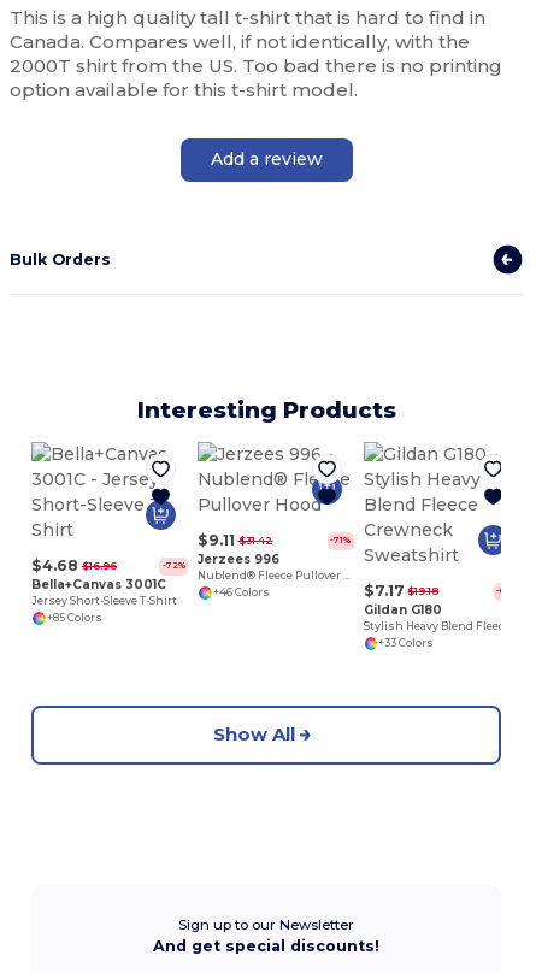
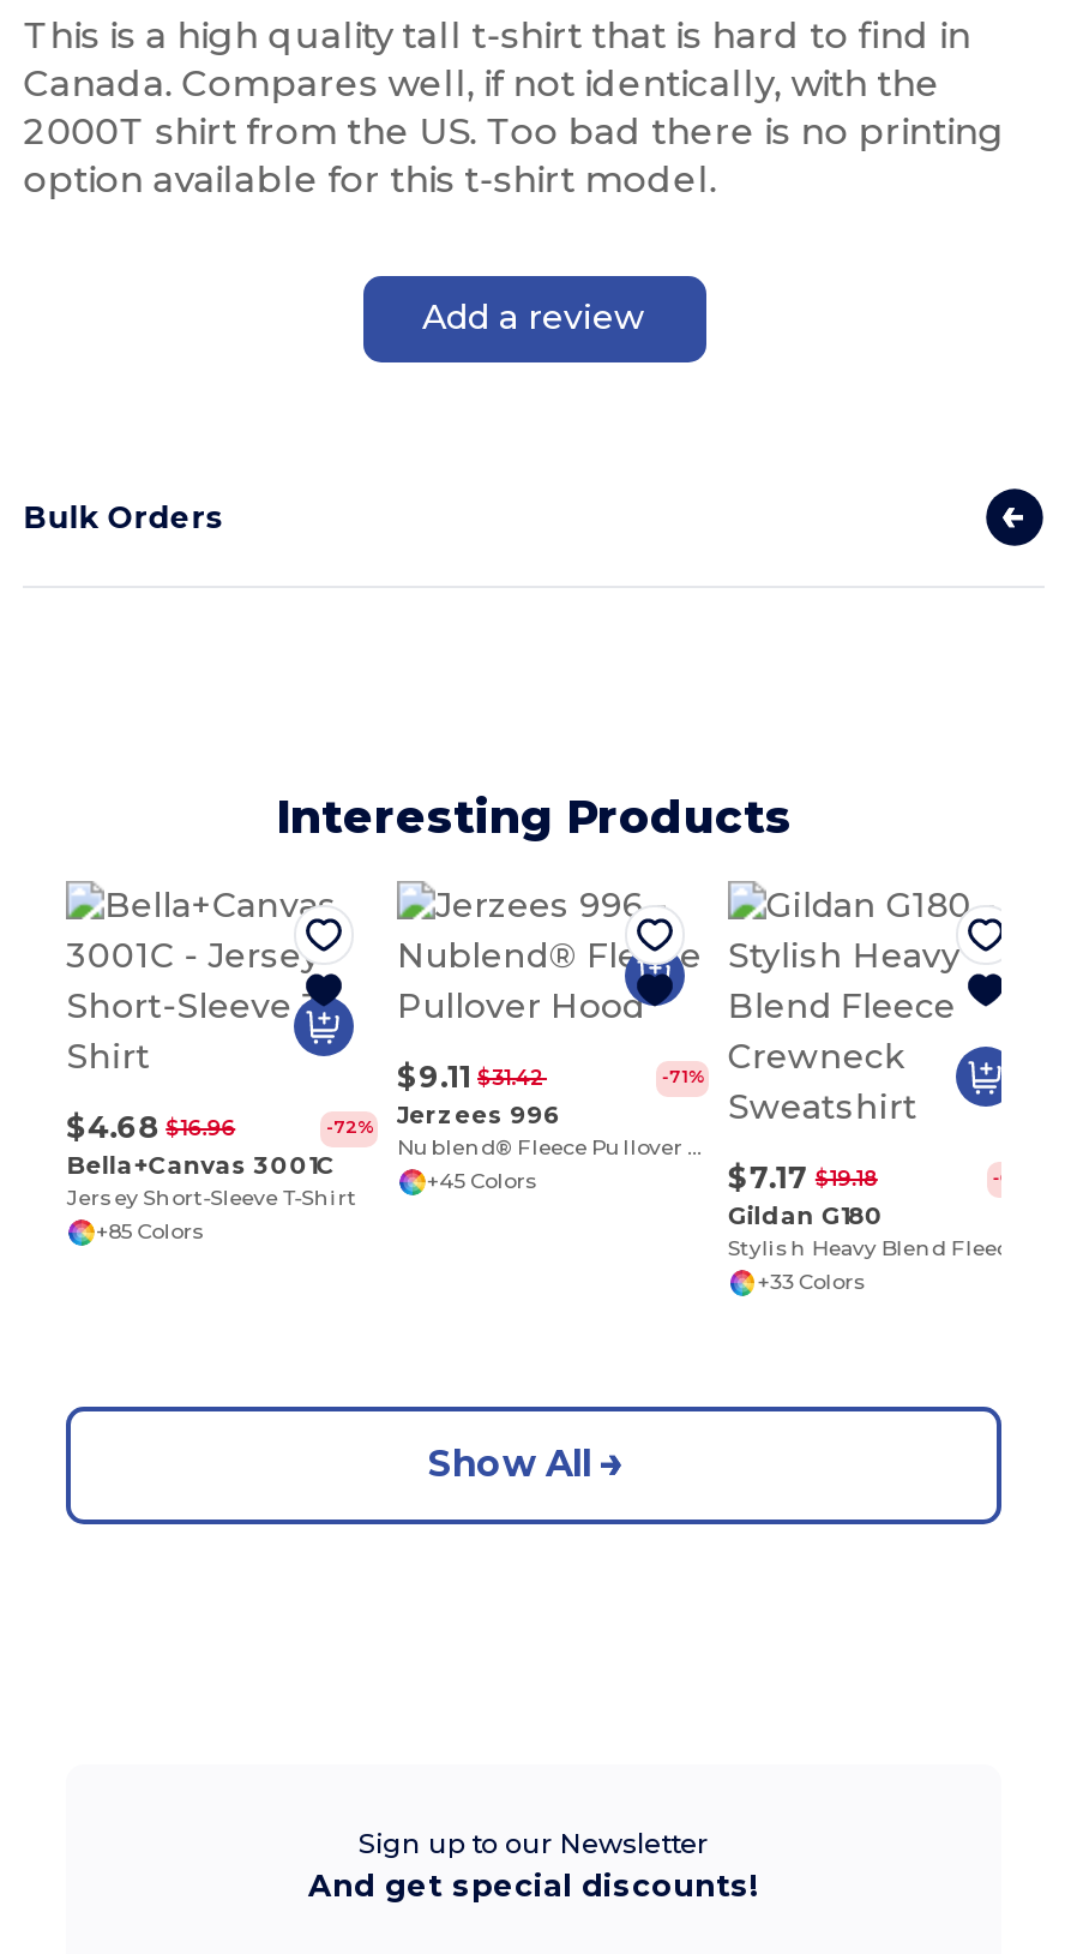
- +46 Colors
+ +45 Colors
